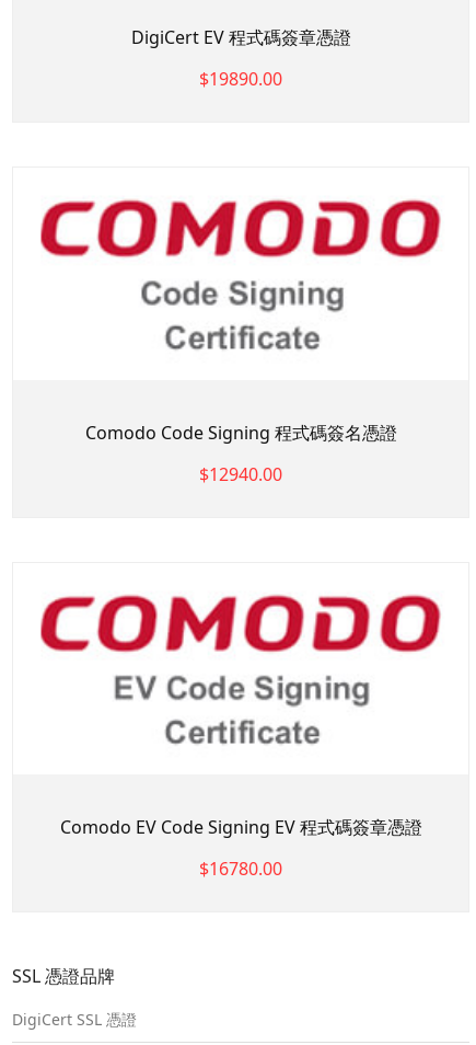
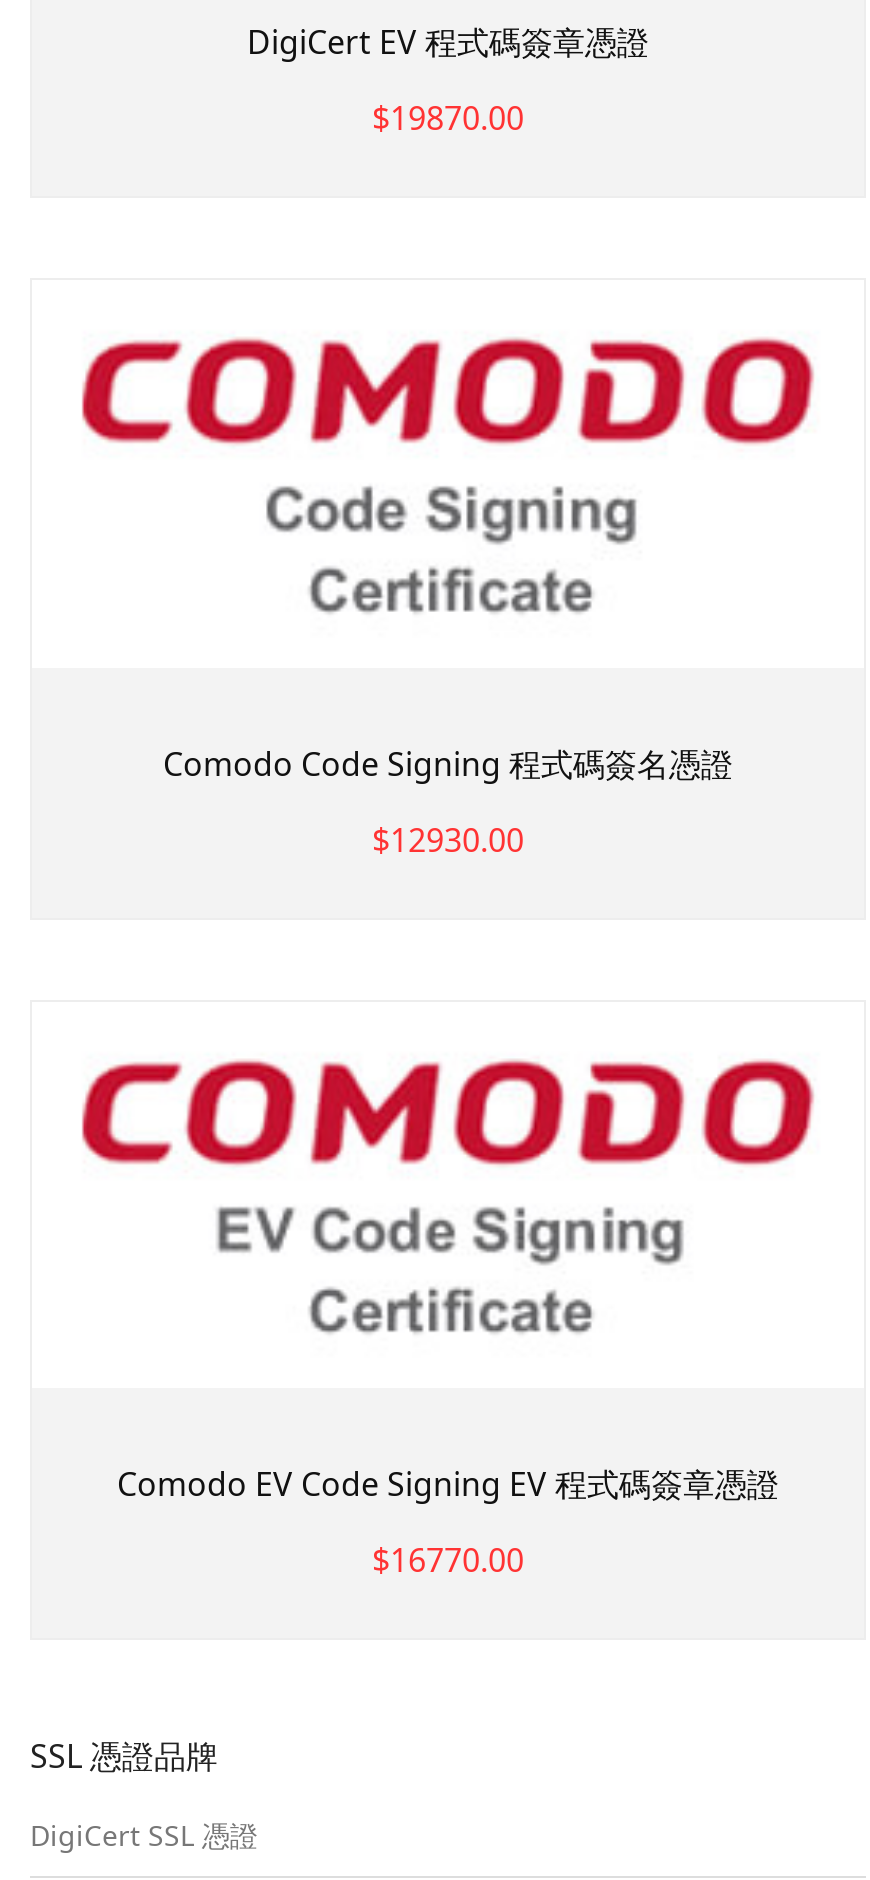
- $19890.00
+ $19870.00

- $12940.00
+ $12930.00

- $16780.00
+ $16770.00
